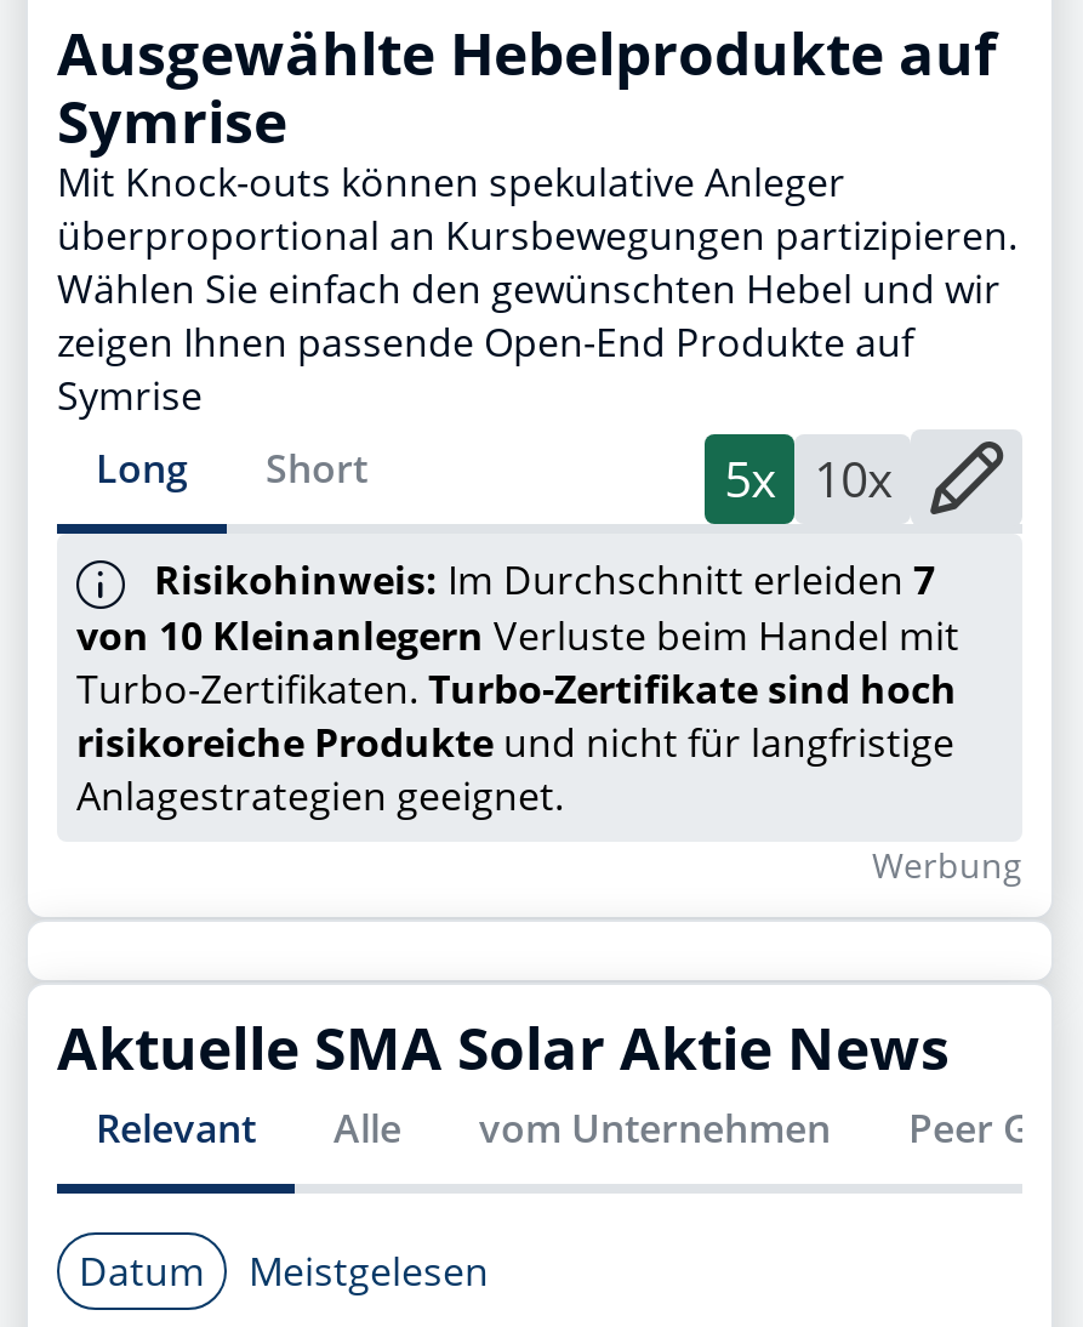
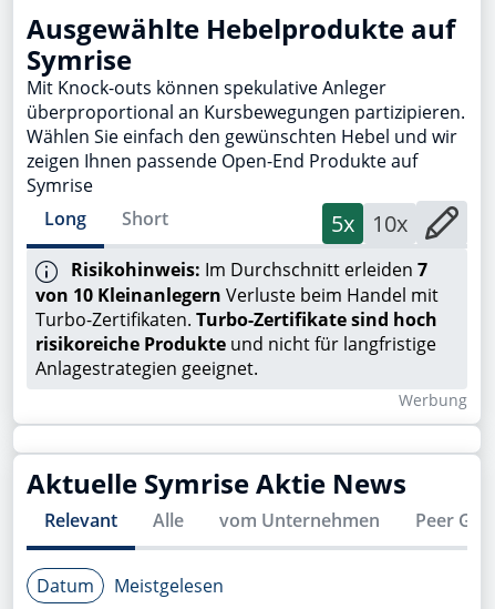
- Aktuelle SMA Solar Aktie News
+ Aktuelle Symrise Aktie News
